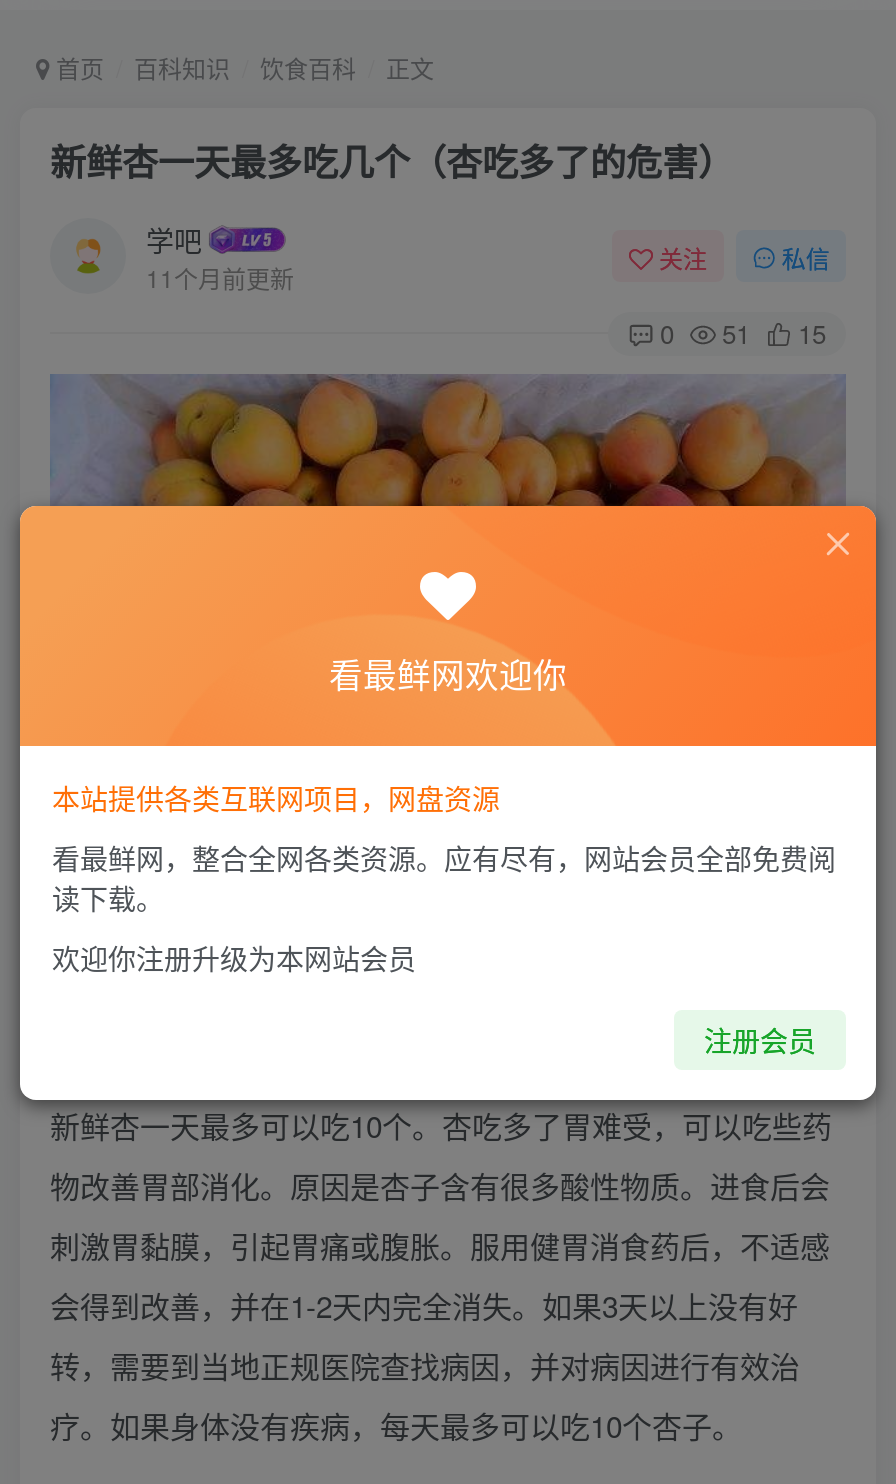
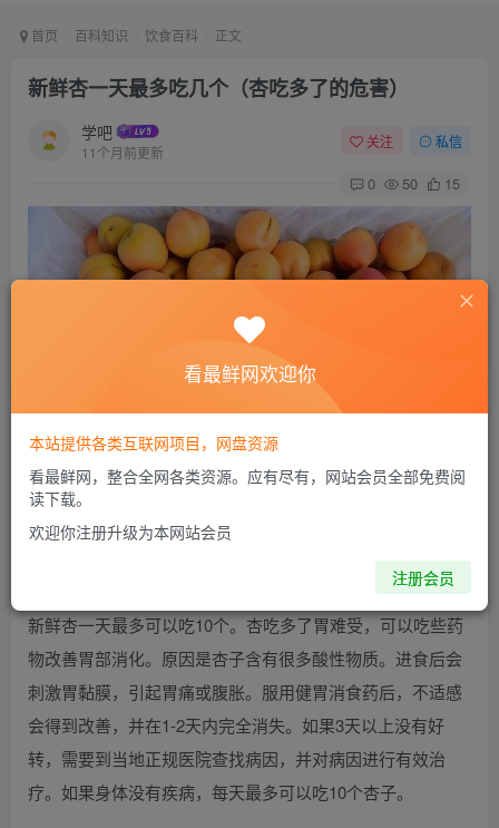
- 0 51 15
+ 0 50 15
